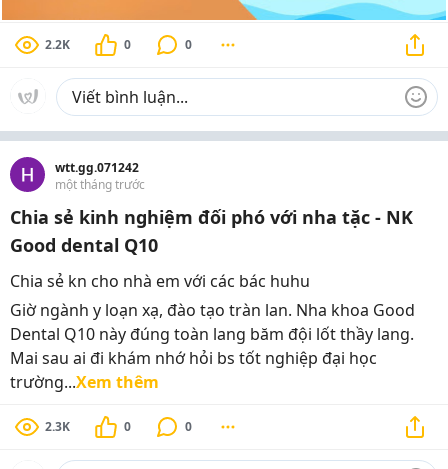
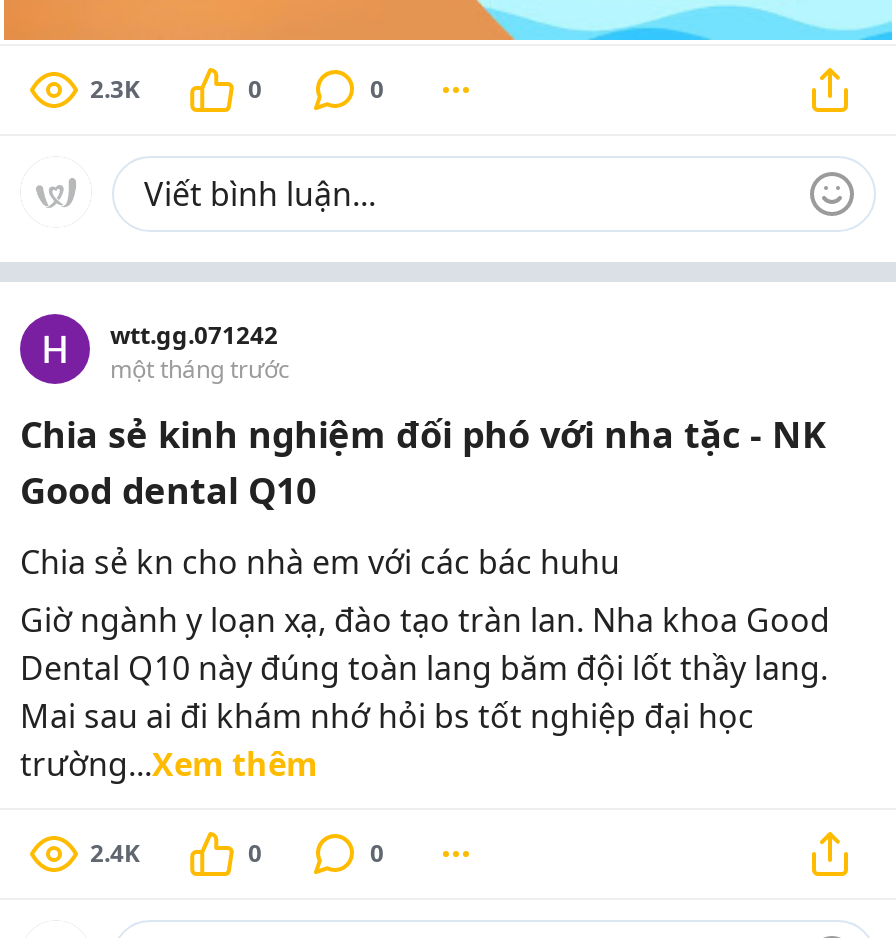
- 2.2K
+ 2.3K

- 2.3K
+ 2.4K
